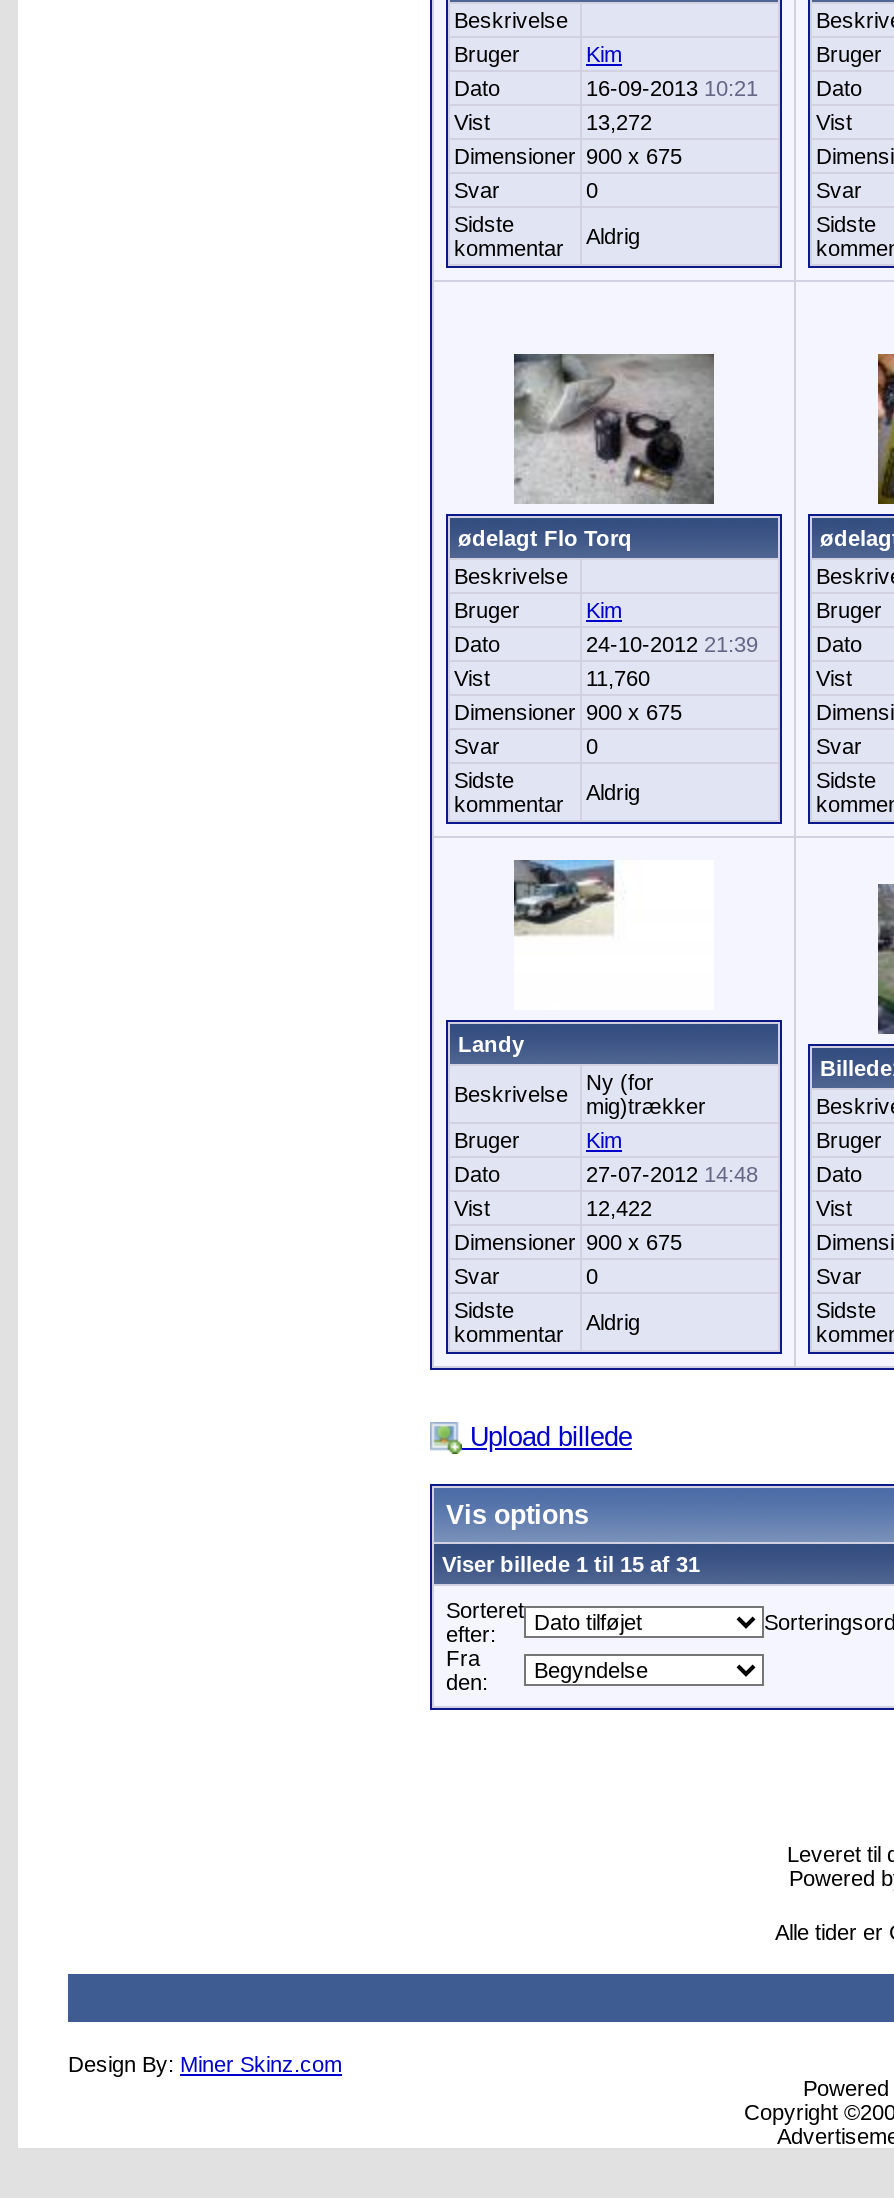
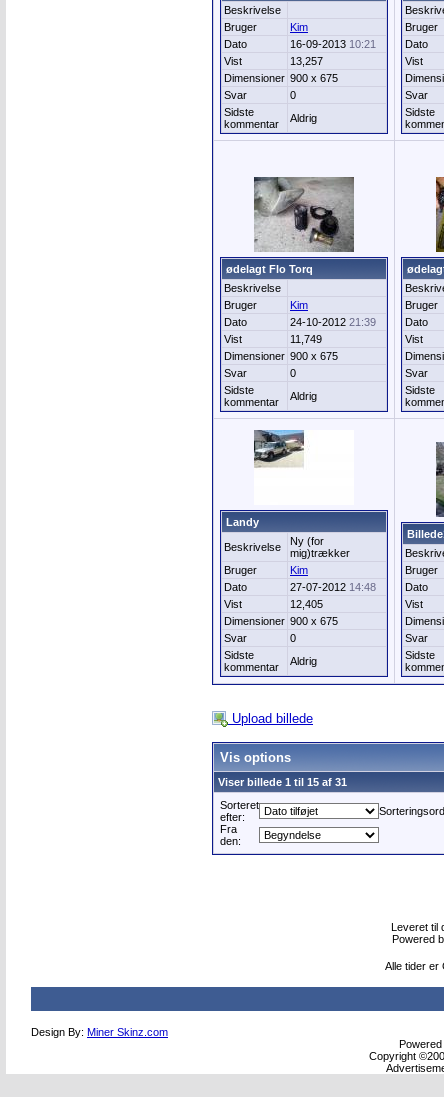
- 13,272
+ 13,257

- 11,760
+ 11,749

- 12,422
+ 12,405
